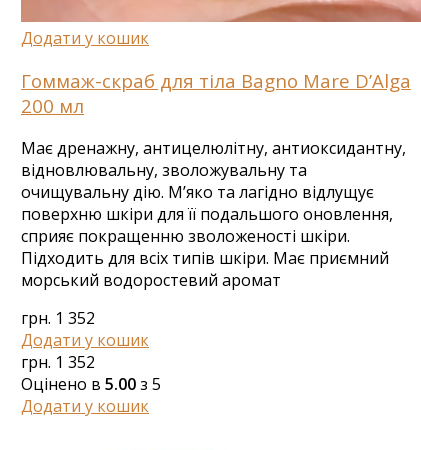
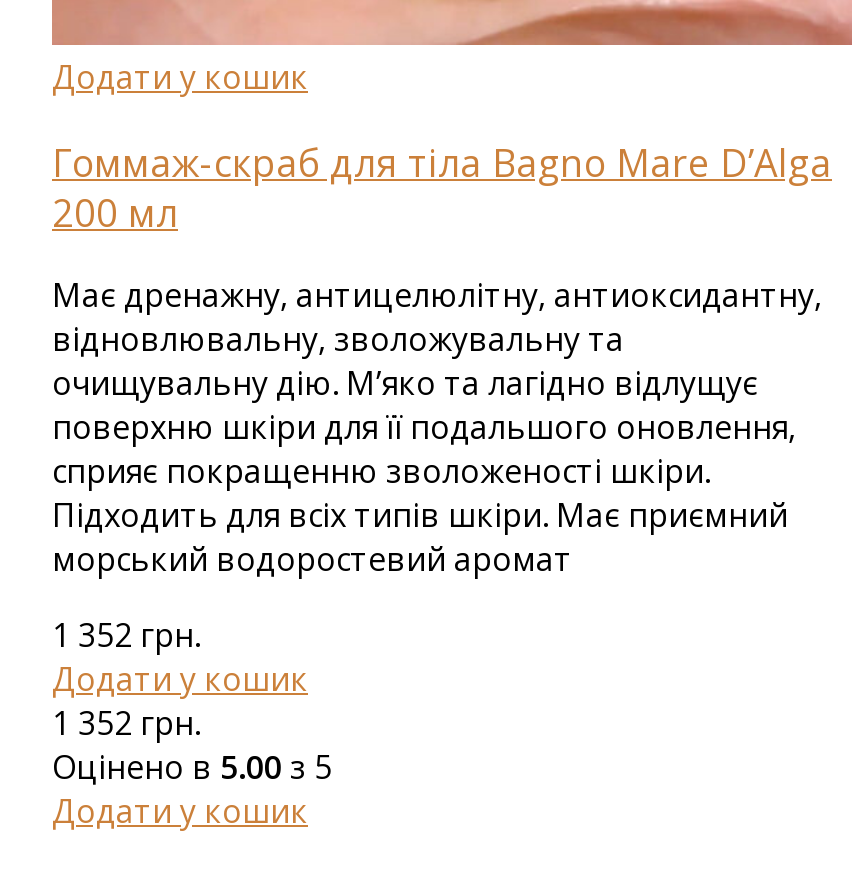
- грн. 1 352
+ 1 352 грн.

- грн. 1 352
+ 1 352 грн.
